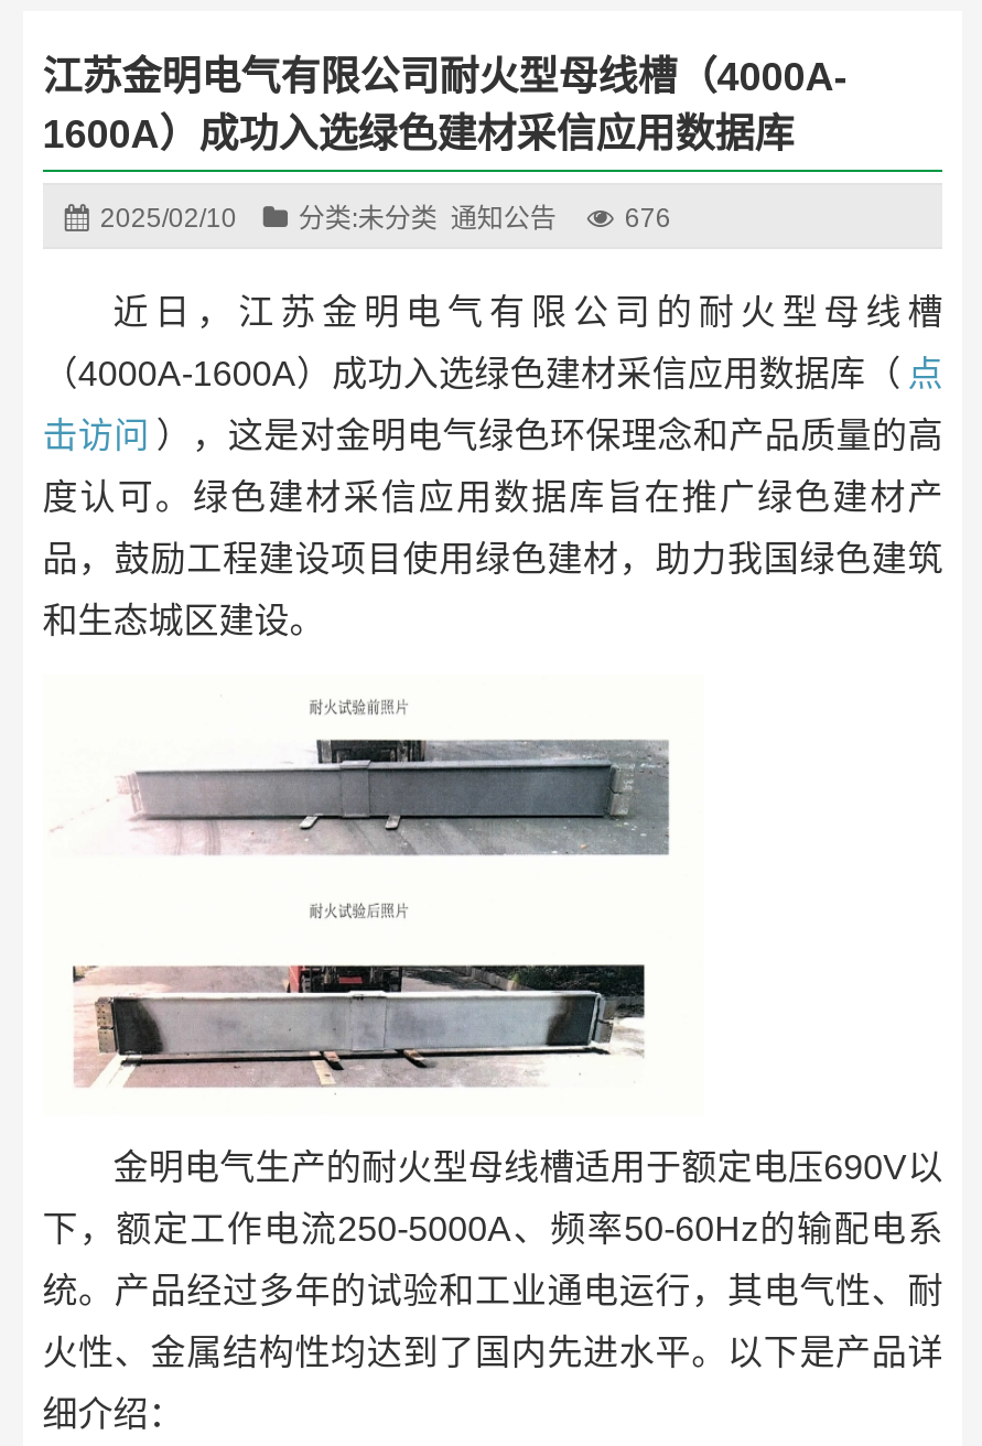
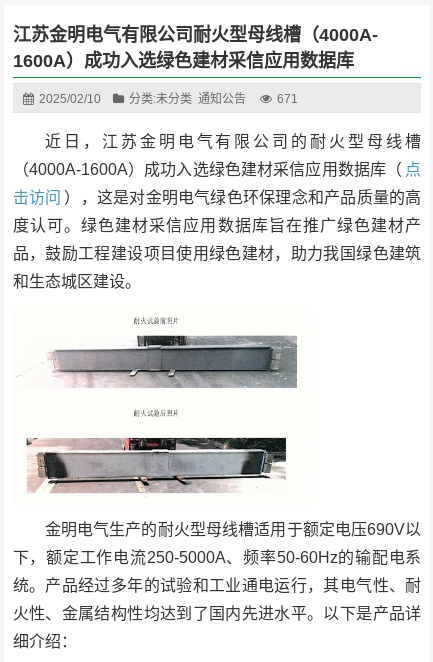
- 676
+ 671
